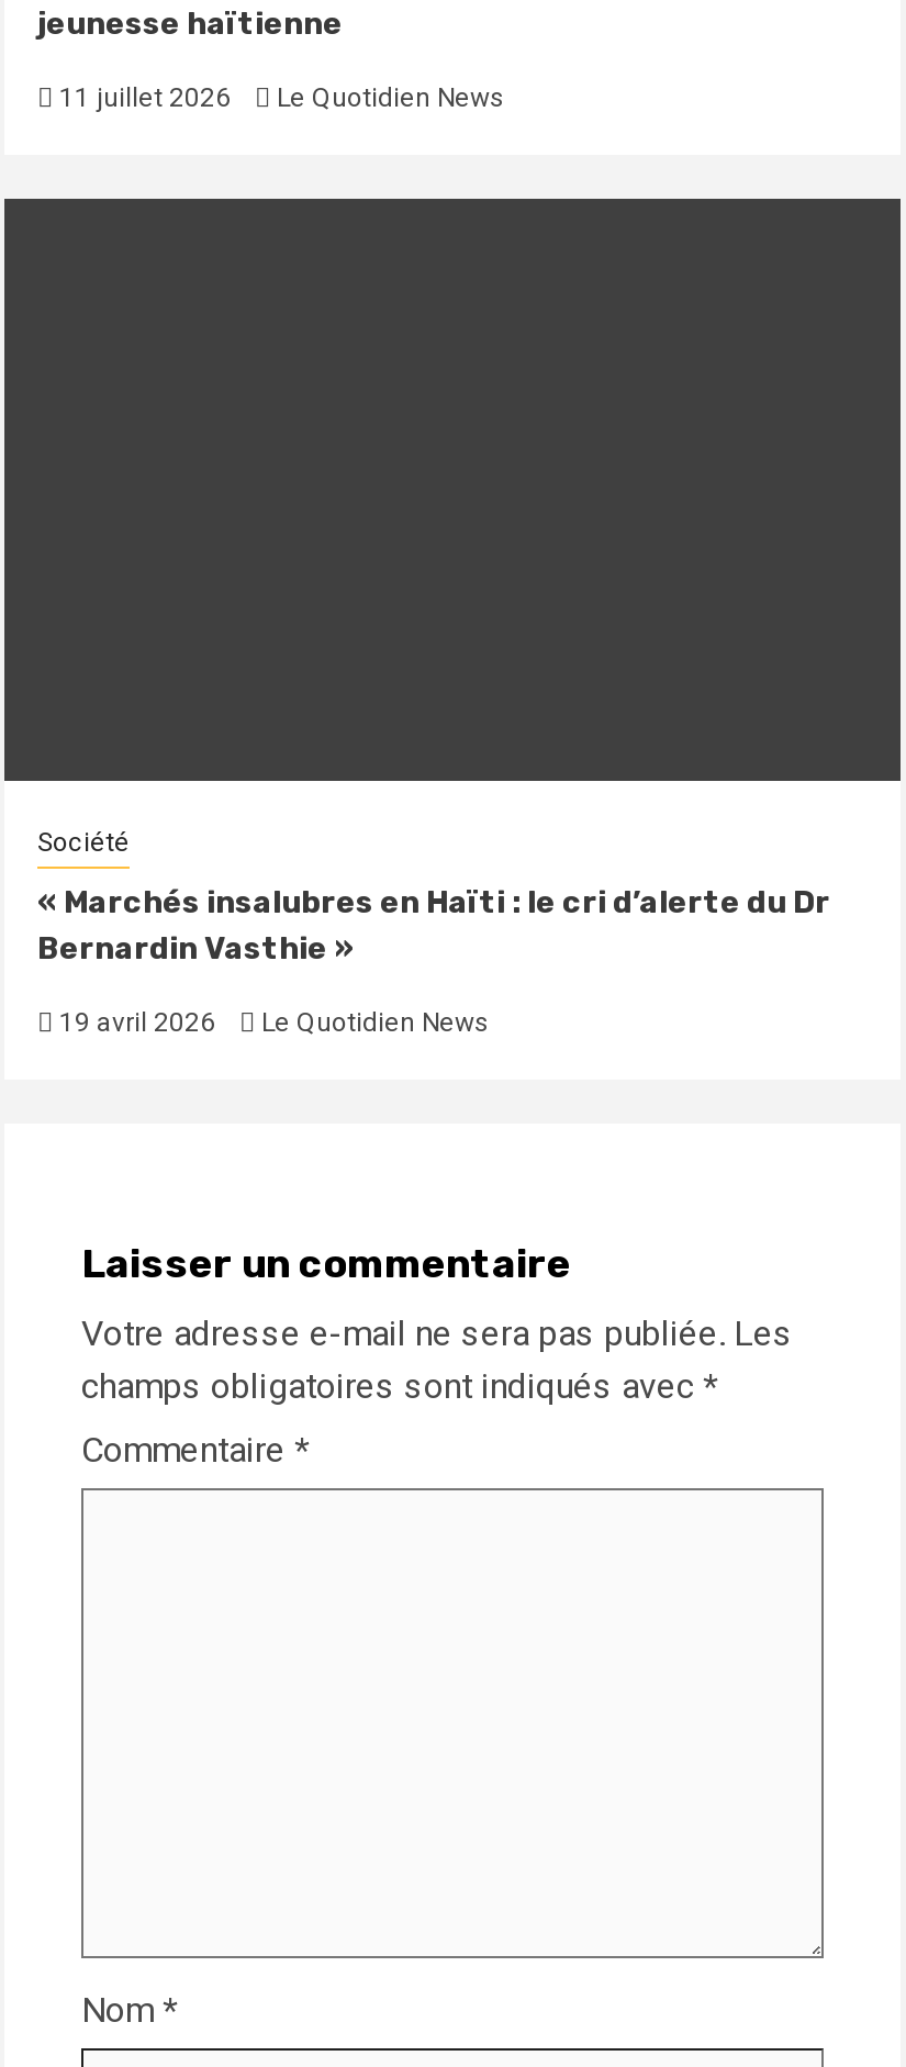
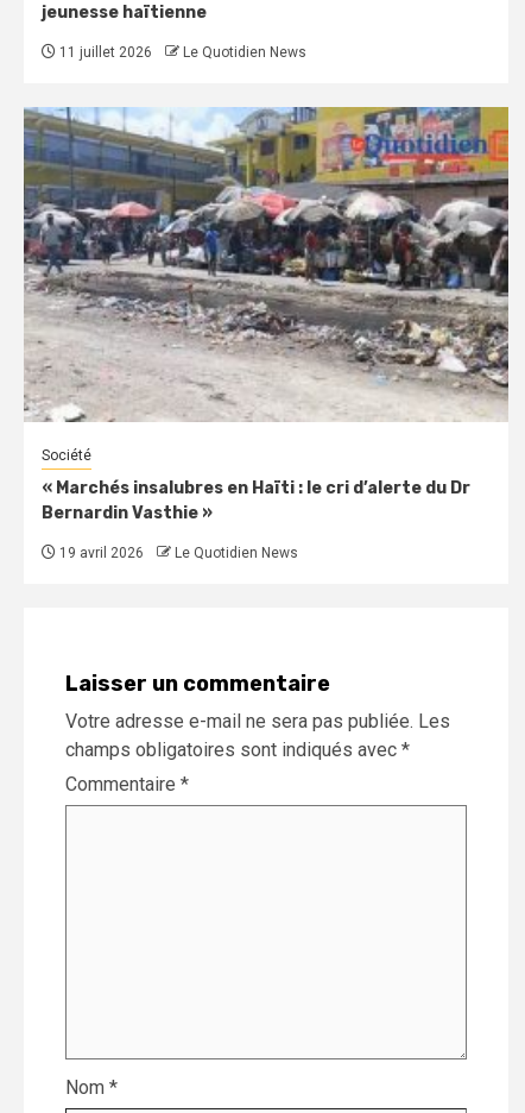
+ [image]
